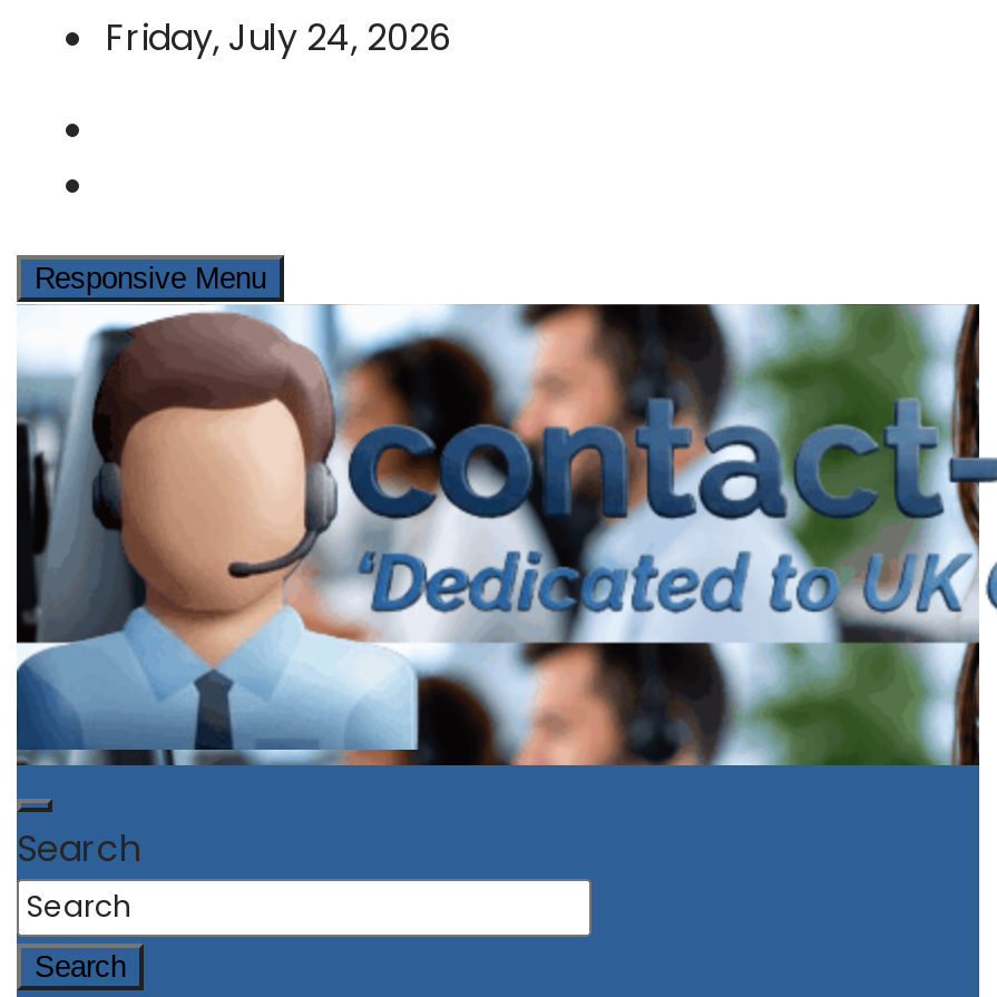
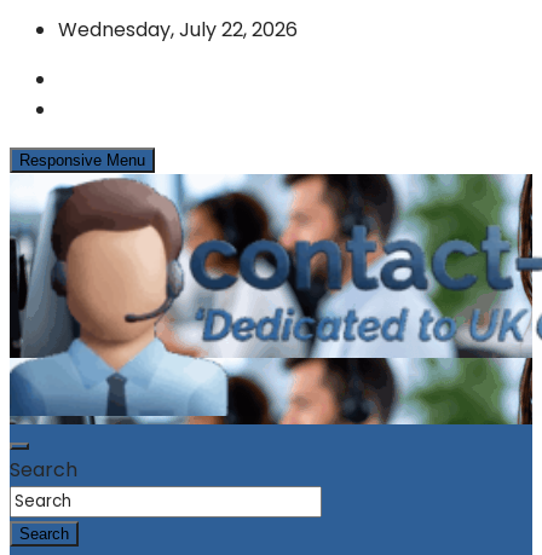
- Friday, July 24, 2026
+ Wednesday, July 22, 2026
